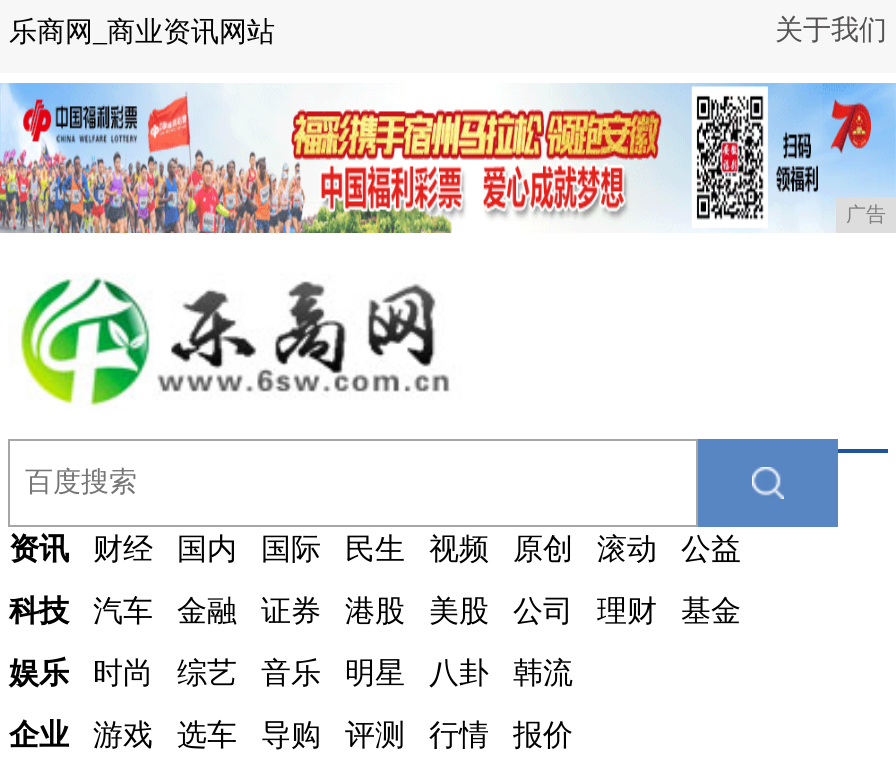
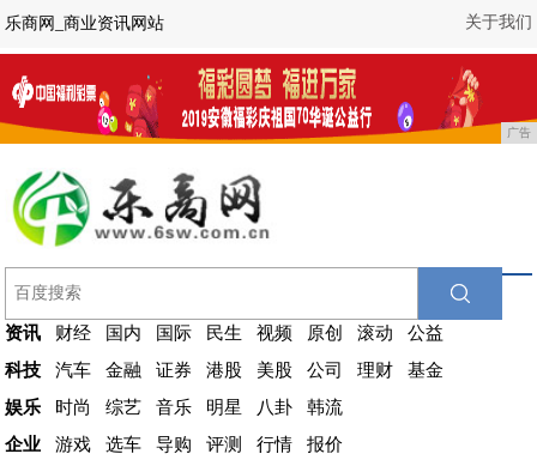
- [image]
+ [image]
